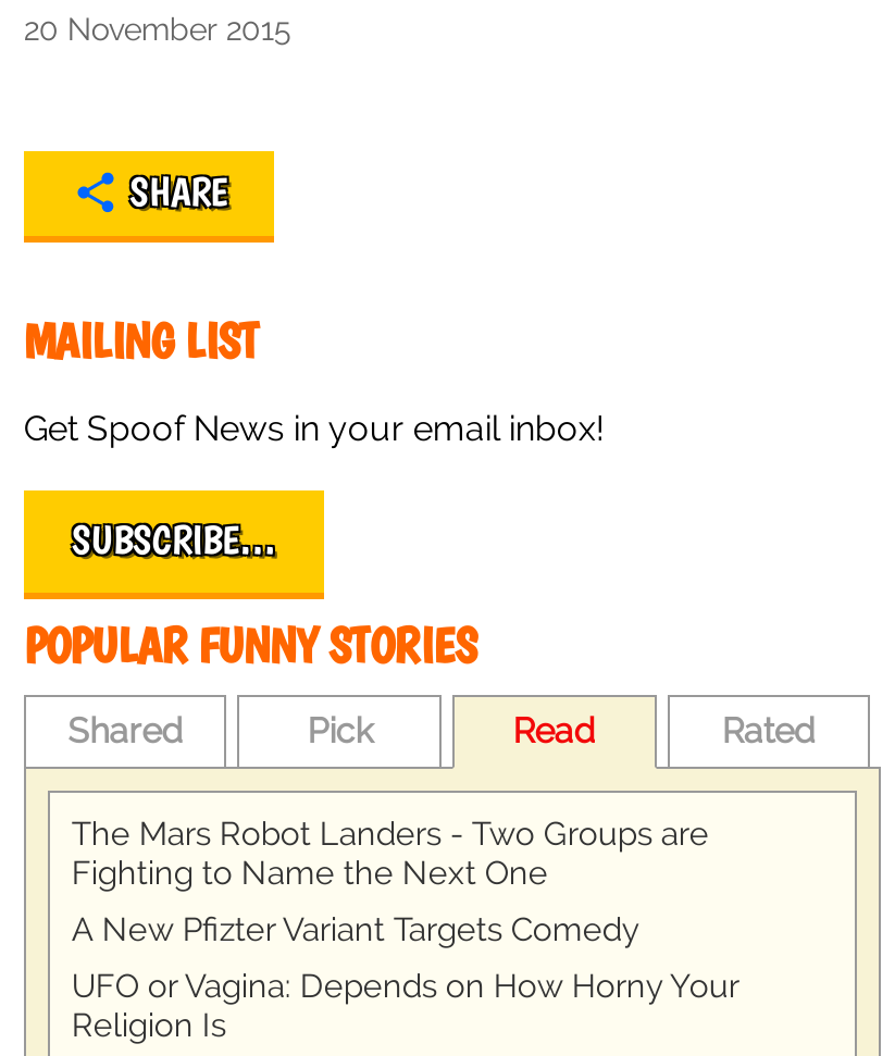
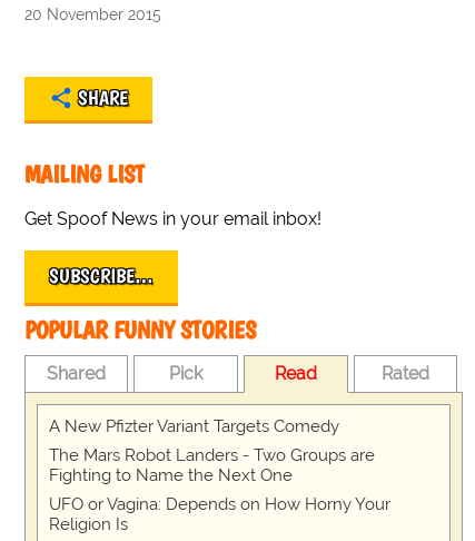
moved down: The Mars Robot Landers - Two Groups are | Fighting to Name the Next One

moved up: A New Pfizter Variant Targets Comedy
